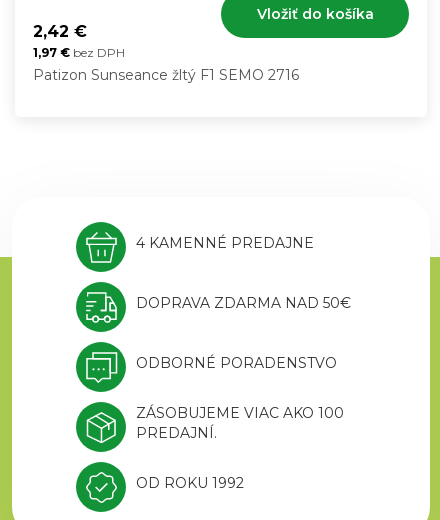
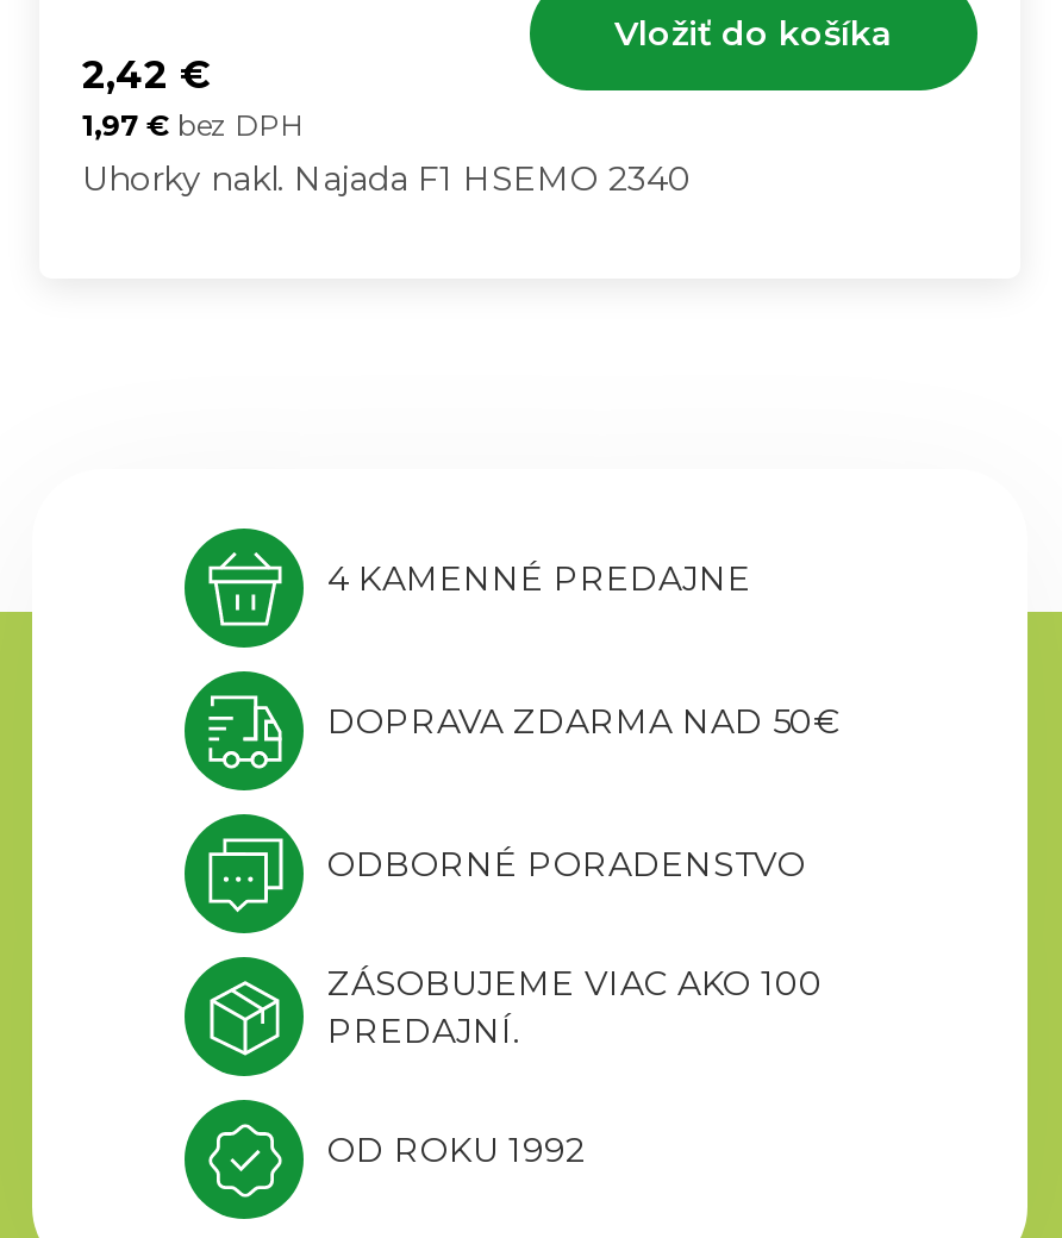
- Patizon Sunseance žltý F1 SEMO 2716
+ Uhorky nakl. Najada F1 HSEMO 2340
